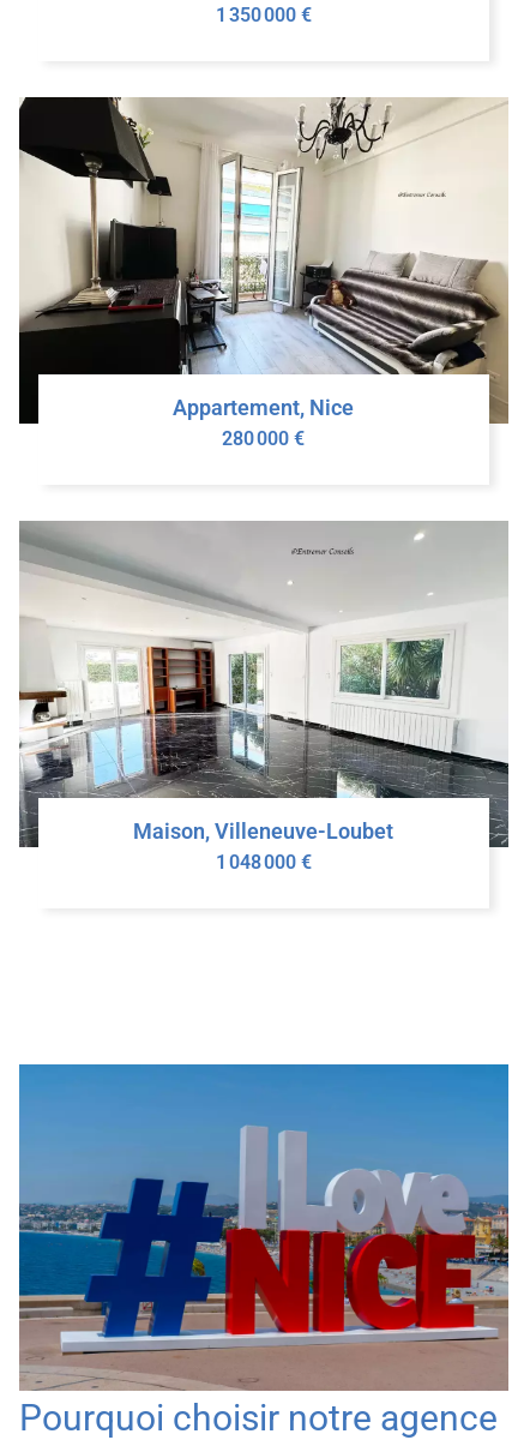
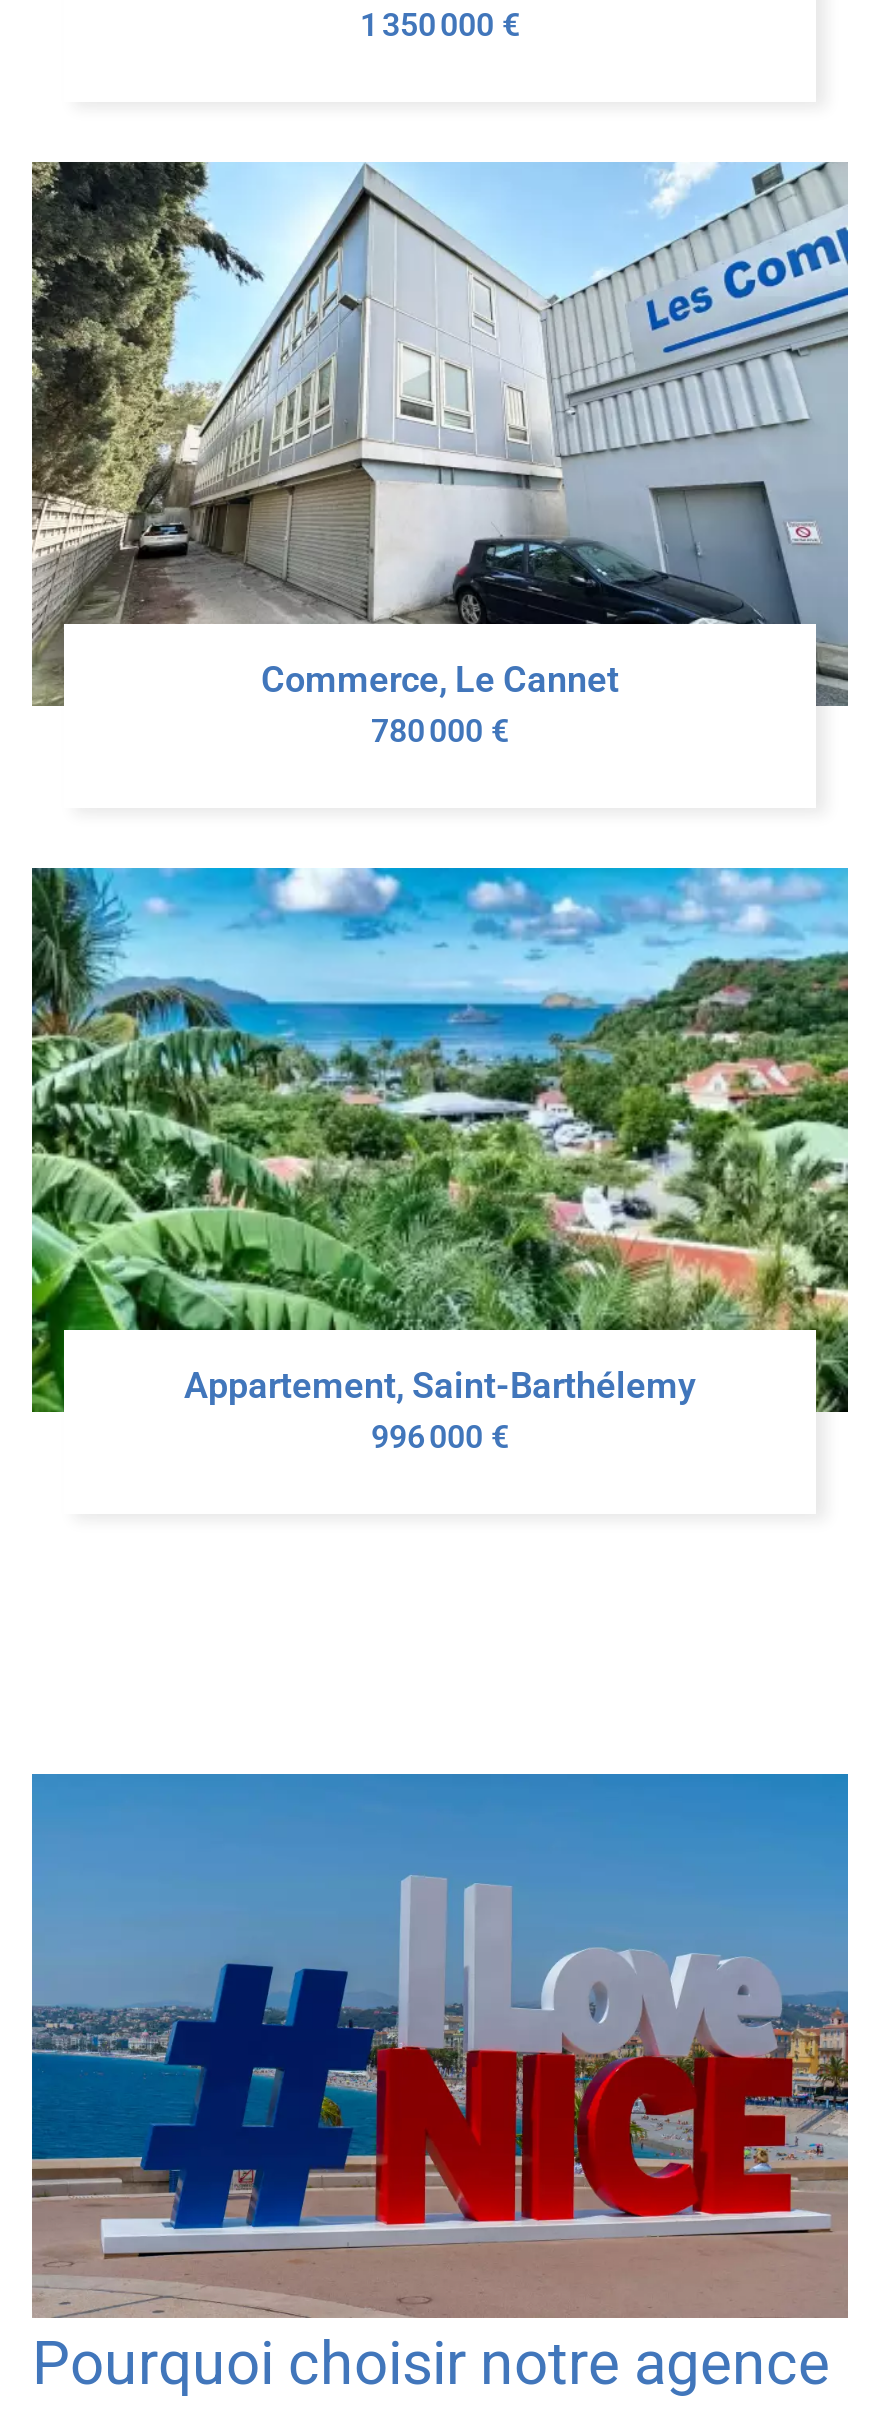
- [image]
- Appartement, Nice
- 280 000 €
+ [image]
+ Commerce, Le Cannet
+ 780 000 €

- [image]
- Maison, Villeneuve-Loubet
- 1 048 000 €
+ [image]
+ Appartement, Saint-Barthélemy
+ 996 000 €
